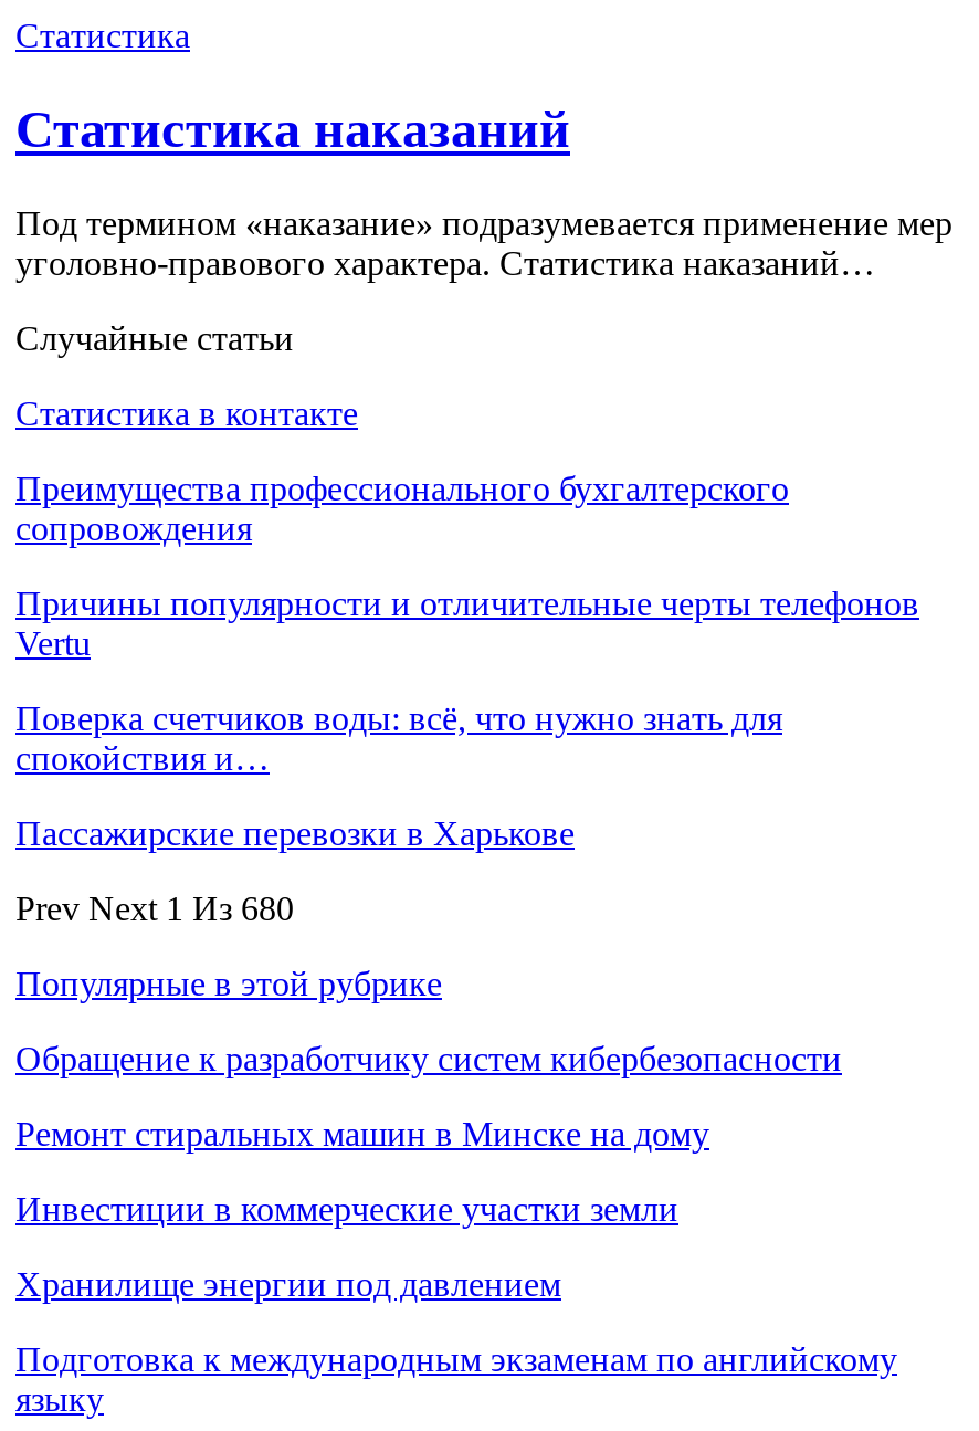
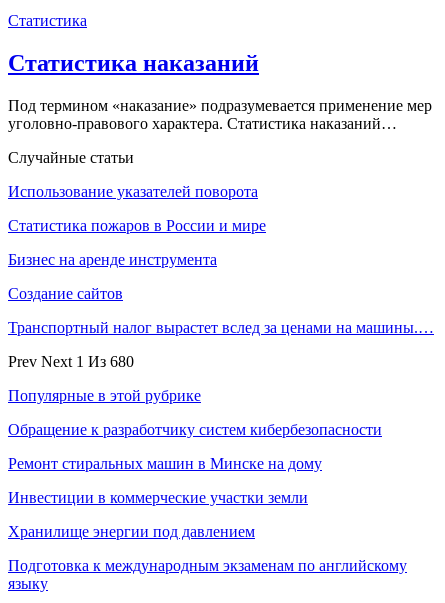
- Статистика в контакте
+ Использование указателей поворота

- Преимущества профессионального бухгалтерского
- сопровождения
+ Статистика пожаров в России и мире

- Причины популярности и отличительные черты телефонов
- Vertu
+ Бизнес на аренде инструмента

- Поверка счетчиков воды: всё, что нужно знать для
- спокойствия и…
+ Создание сайтов

- Пассажирские перевозки в Харькове
+ Транспортный налог вырастет вслед за ценами на машины.…
